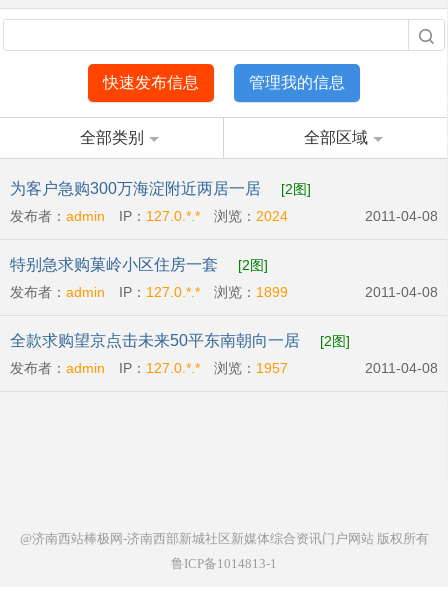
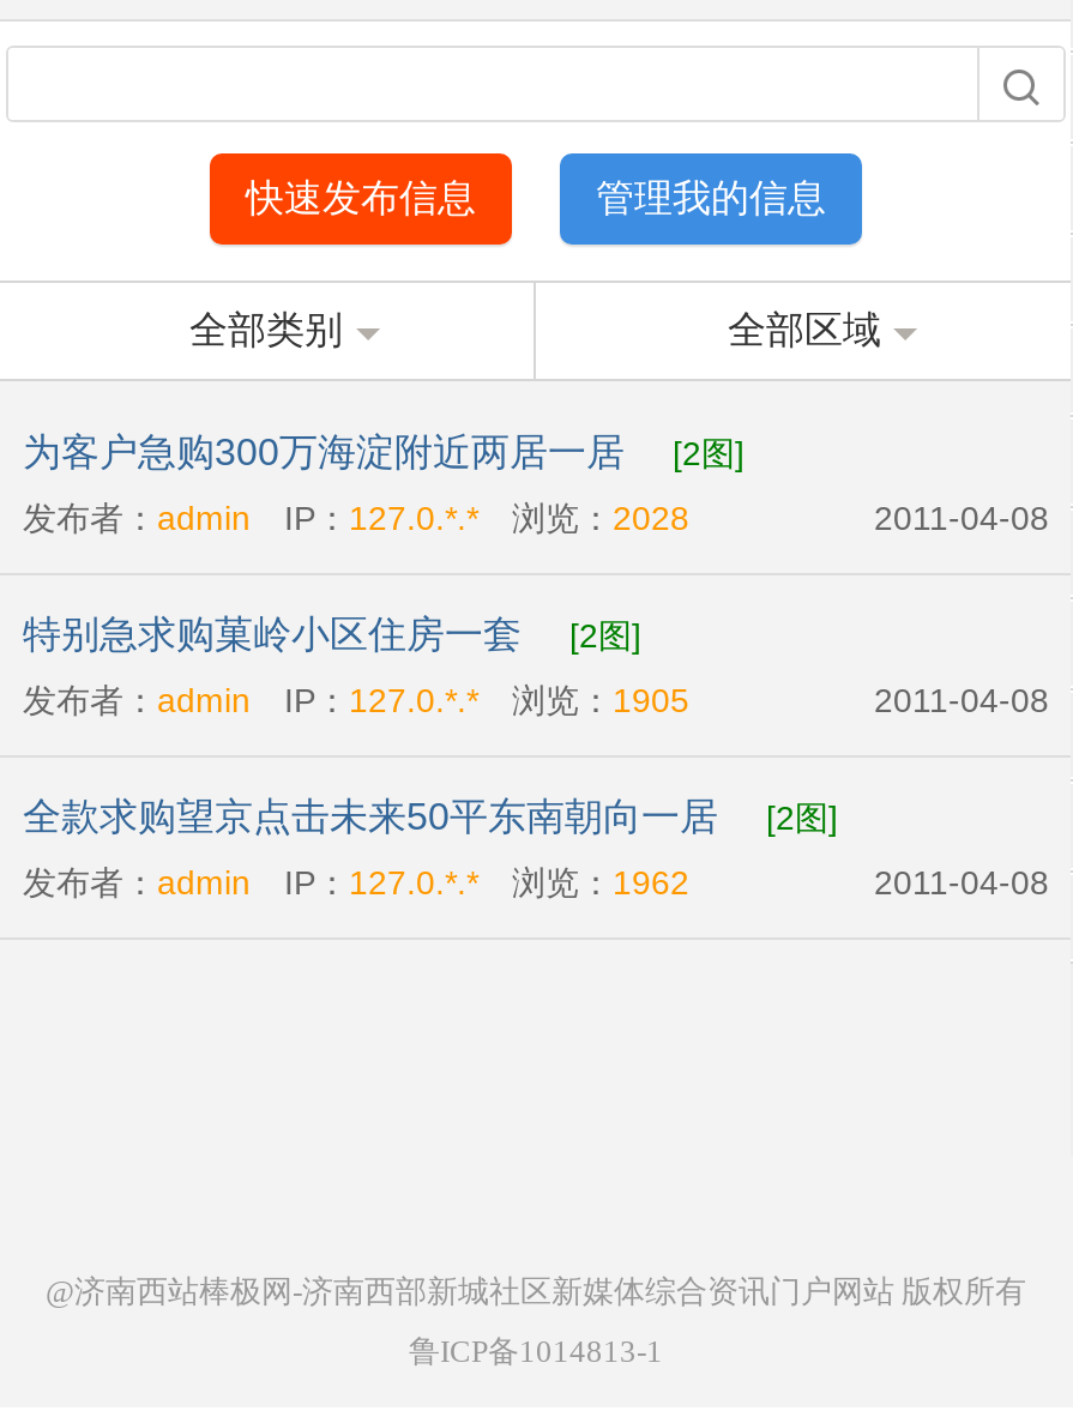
- 发布者：admin IP：127.0.*.*浏览：2024
+ 发布者：admin IP：127.0.*.*浏览：2028

- 发布者：admin IP：127.0.*.*浏览：1899
+ 发布者：admin IP：127.0.*.*浏览：1905

- 发布者：admin IP：127.0.*.*浏览：1957
+ 发布者：admin IP：127.0.*.*浏览：1962
